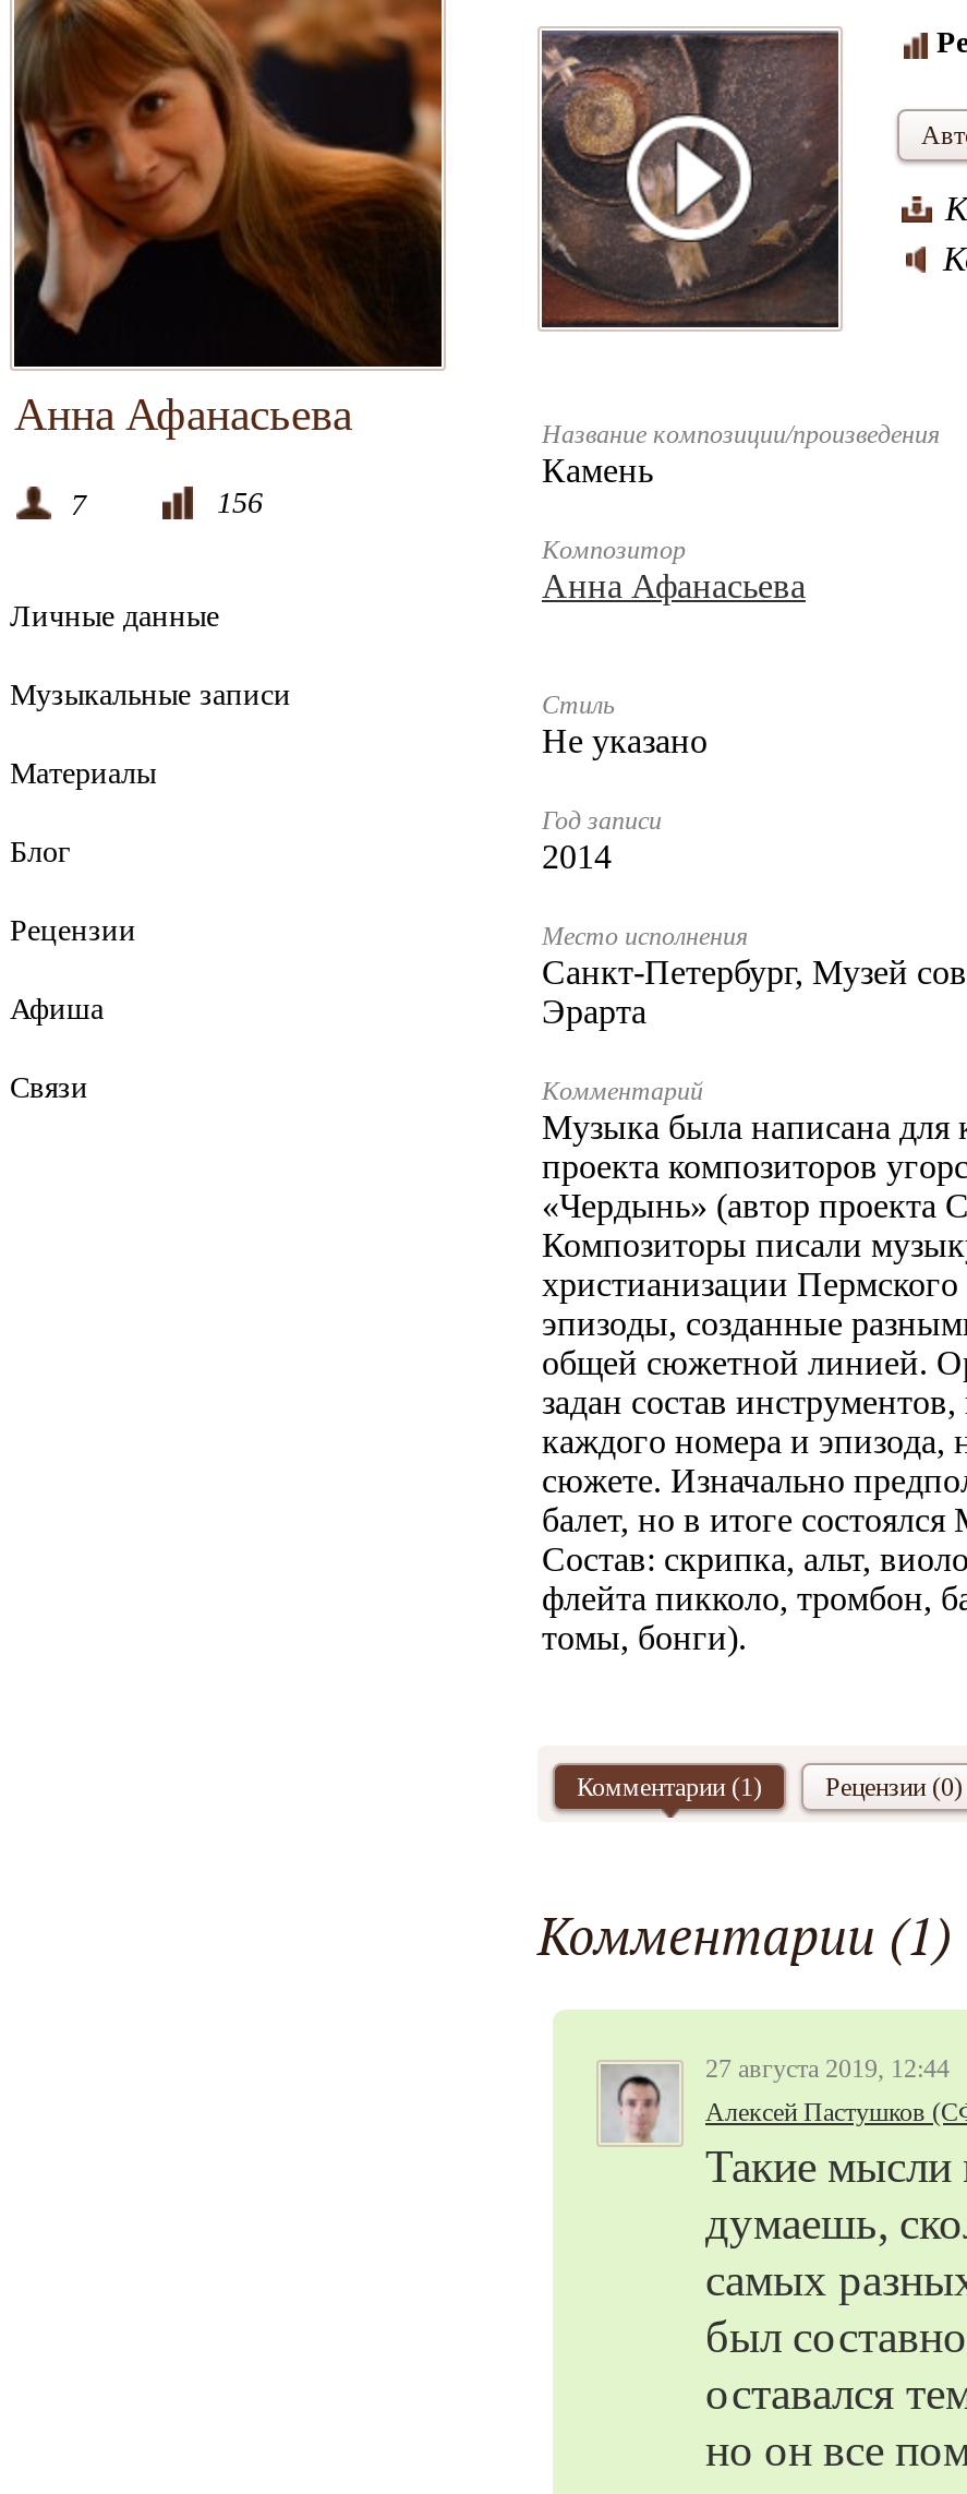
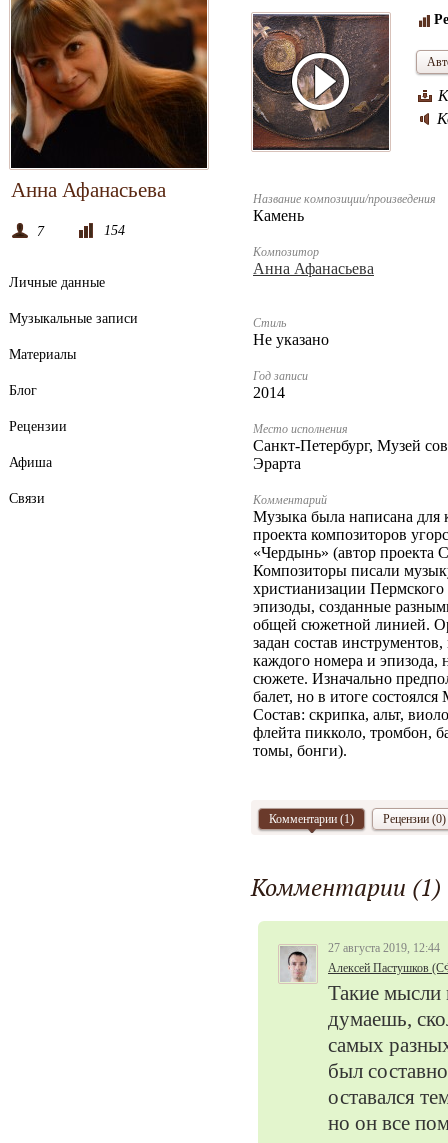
- 156
+ 154
